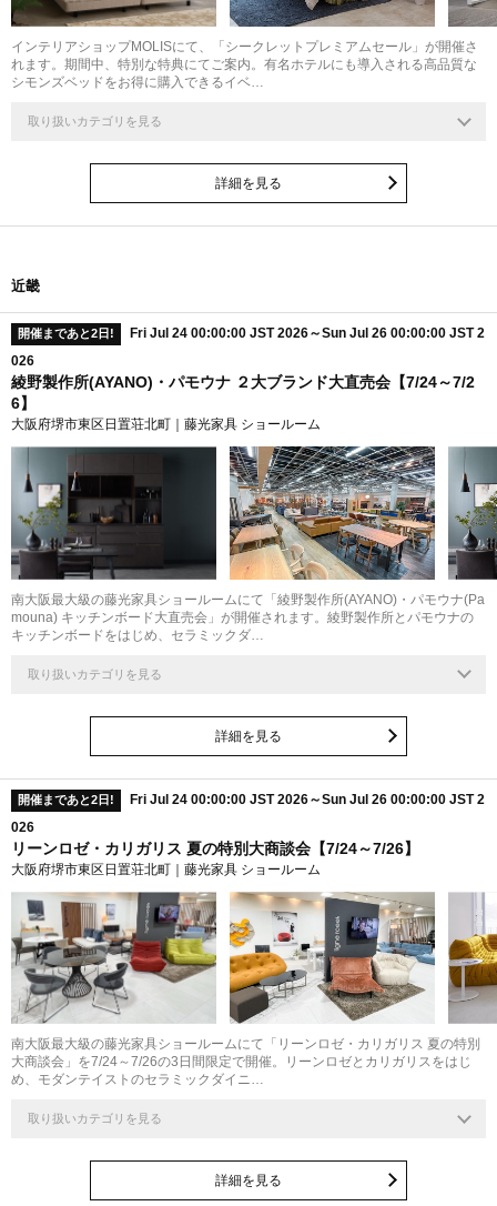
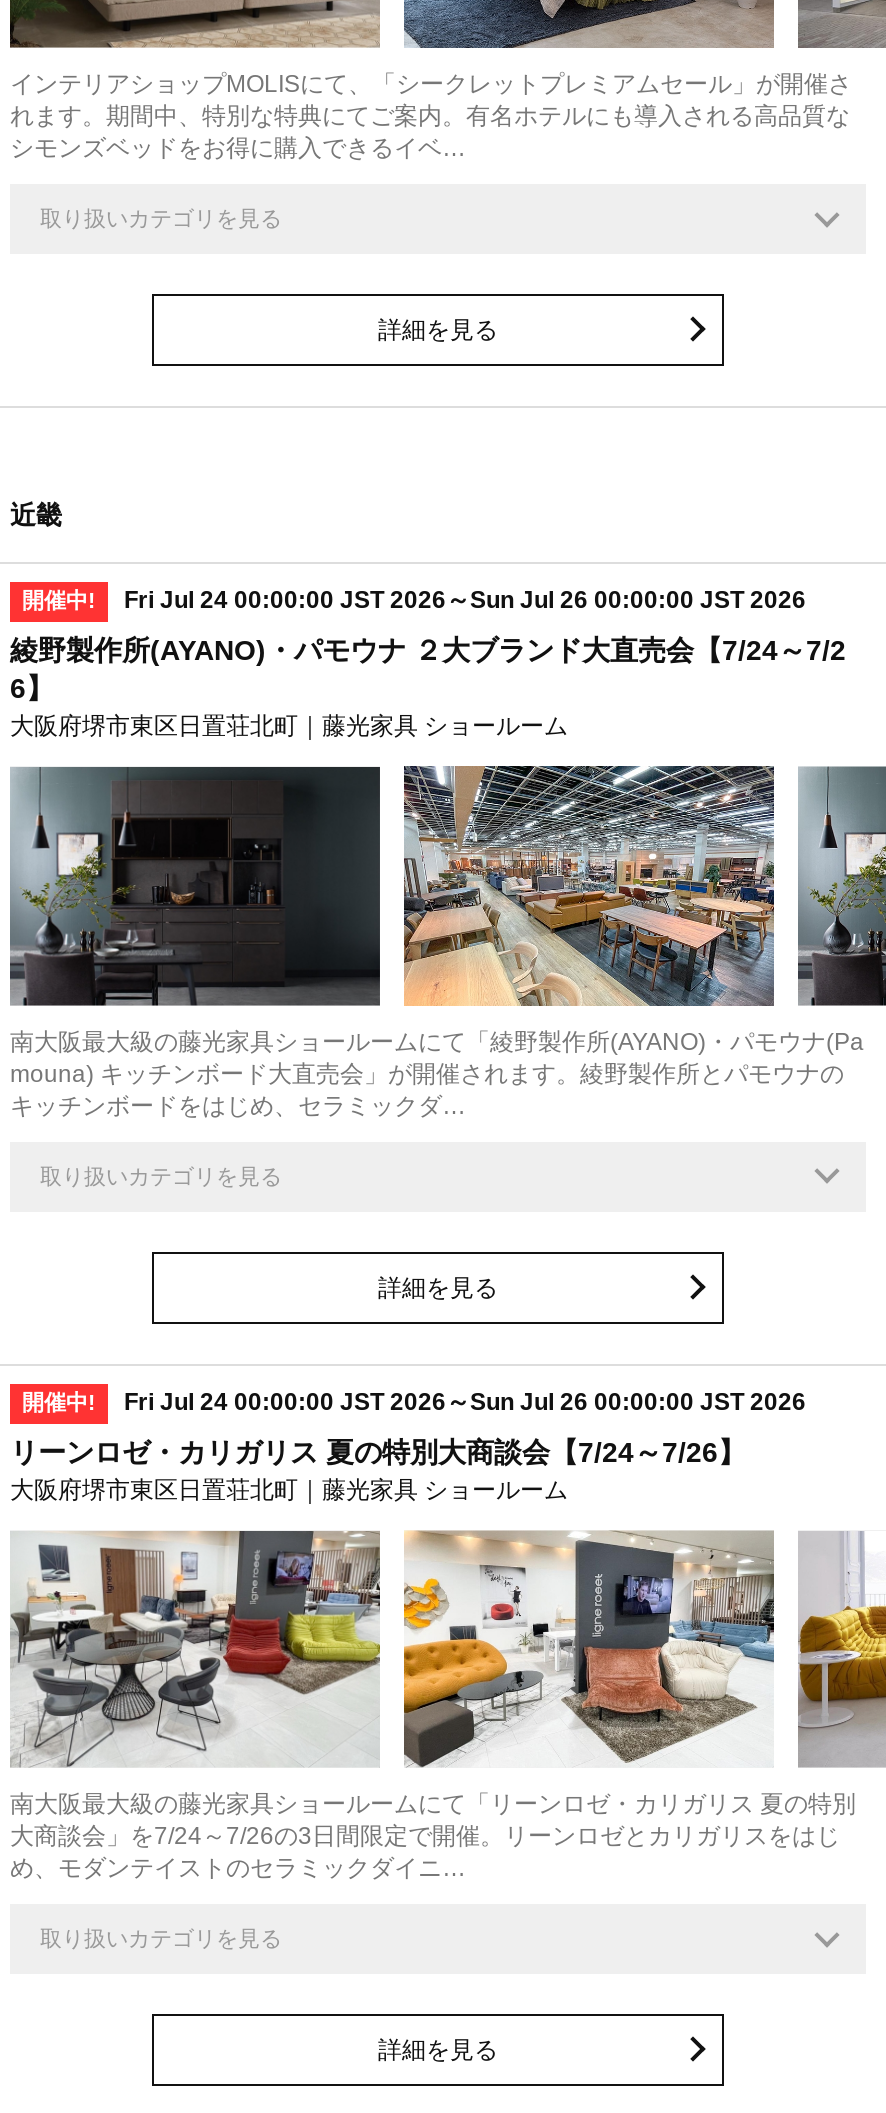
- 開催まであと2日!
- Fri Jul 24 00:00:00 JST 2026～Sun Jul 26 00:00:00 JST 2
- 026
+ 開催中!
+ Fri Jul 24 00:00:00 JST 2026～Sun Jul 26 00:00:00 JST 2026

- 開催まであと2日!
- Fri Jul 24 00:00:00 JST 2026～Sun Jul 26 00:00:00 JST 2
- 026
+ 開催中!
+ Fri Jul 24 00:00:00 JST 2026～Sun Jul 26 00:00:00 JST 2026
